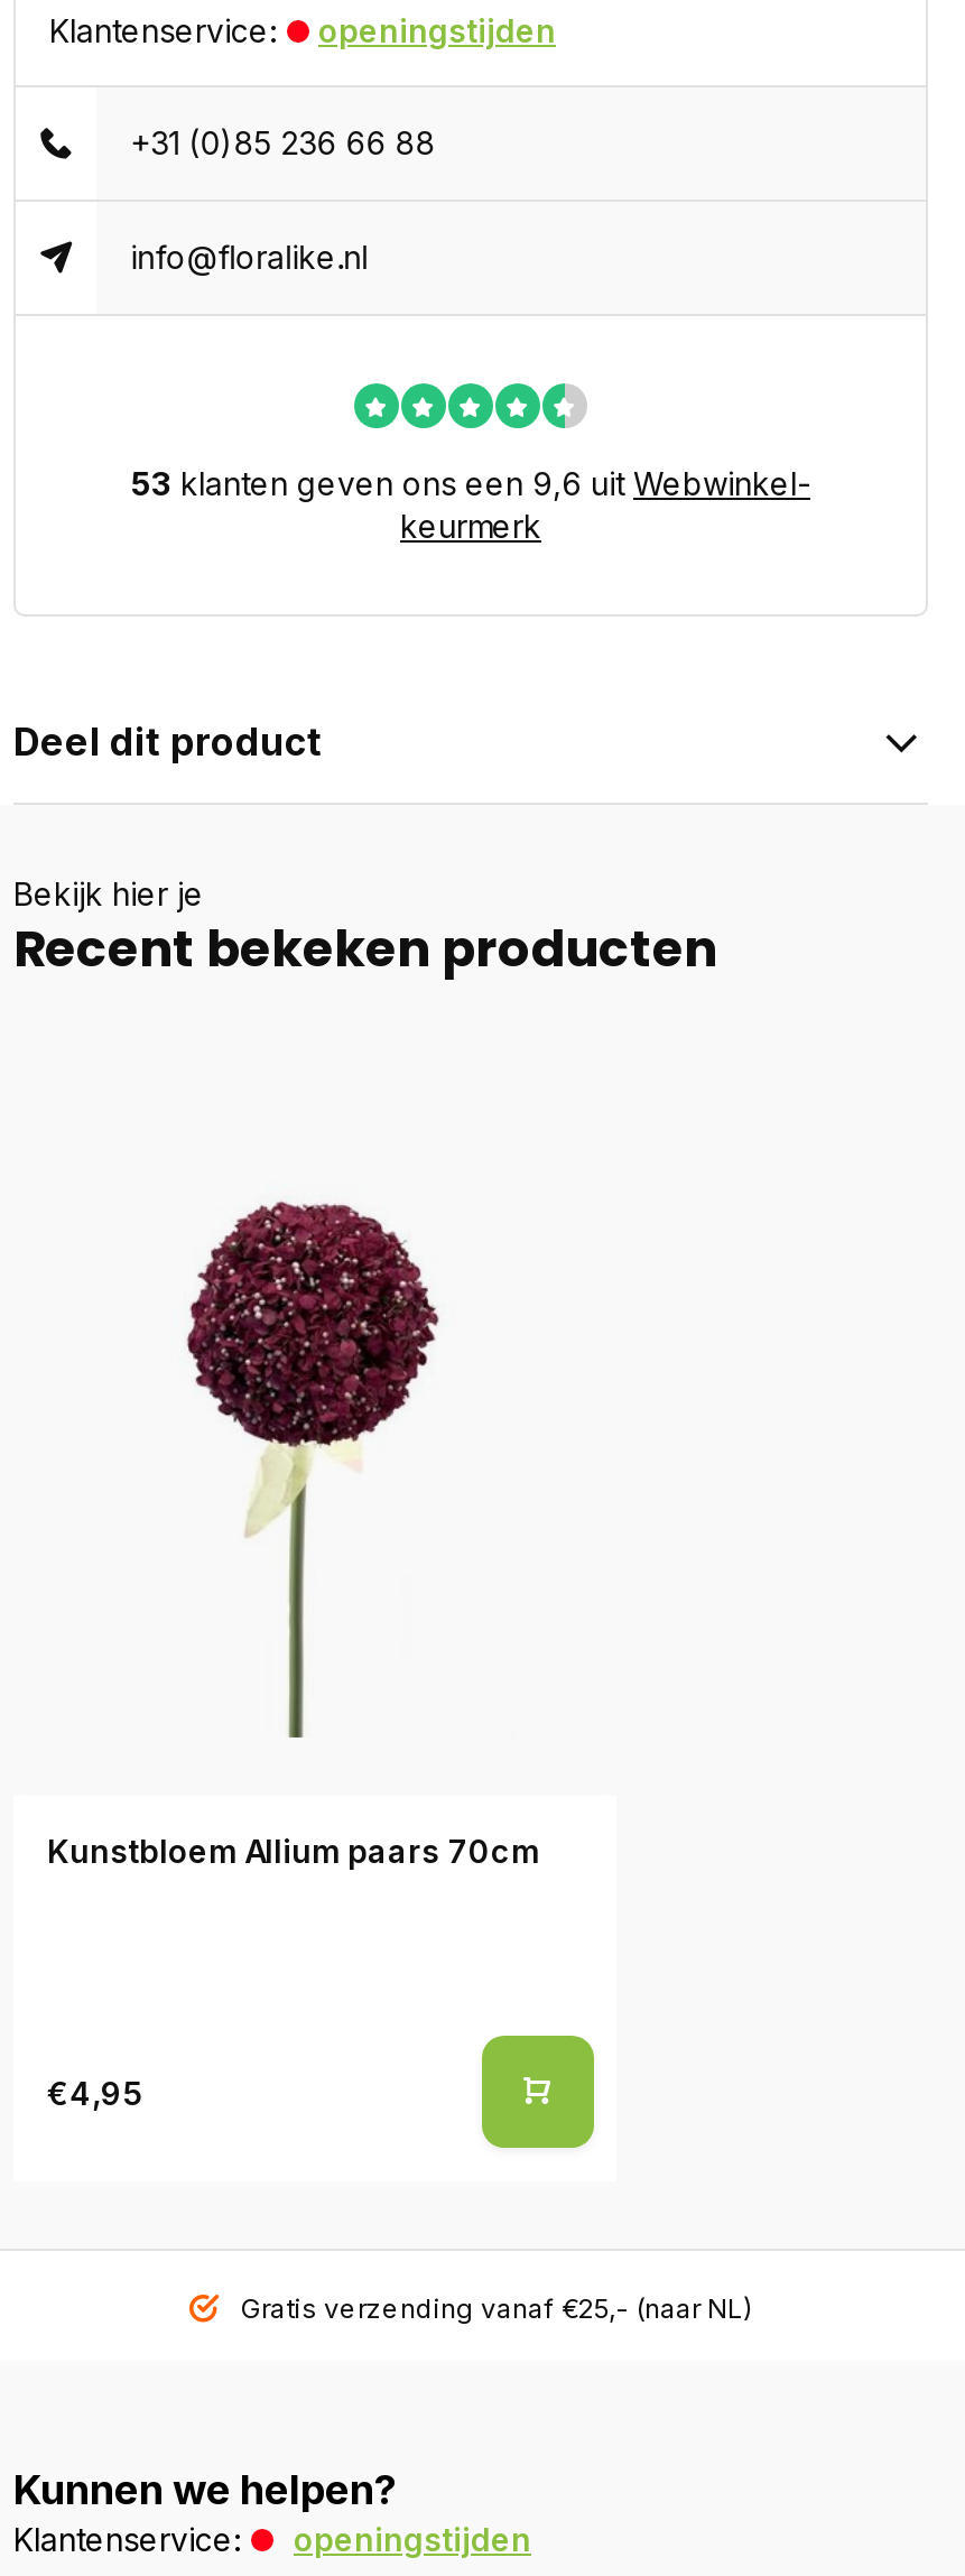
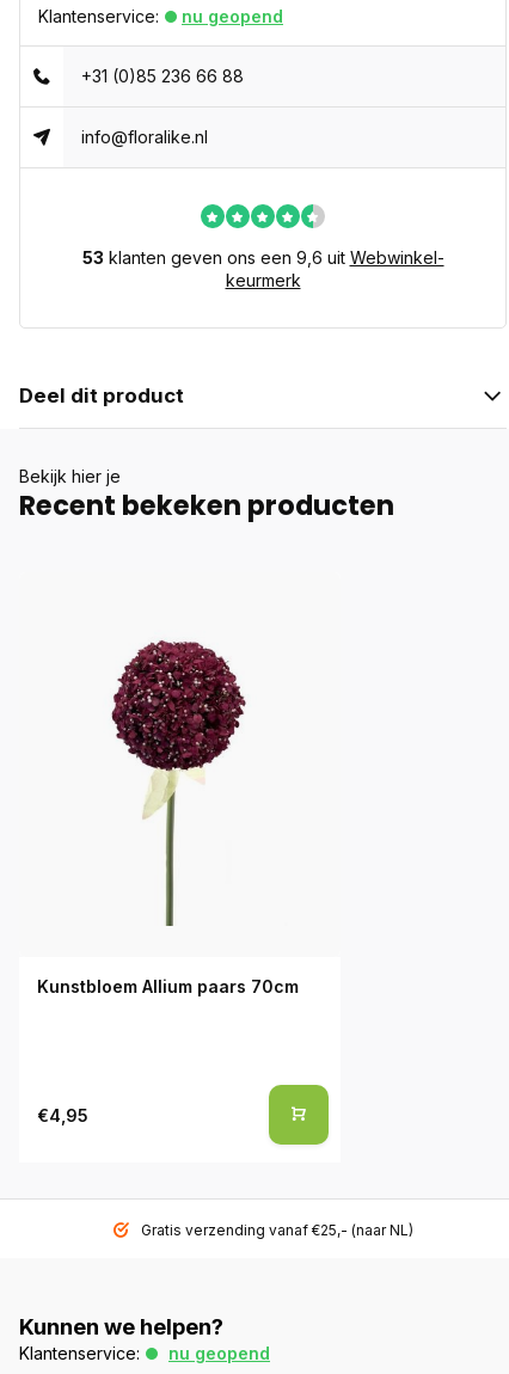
- openingstijden
+ nu geopend

- openingstijden
+ nu geopend
